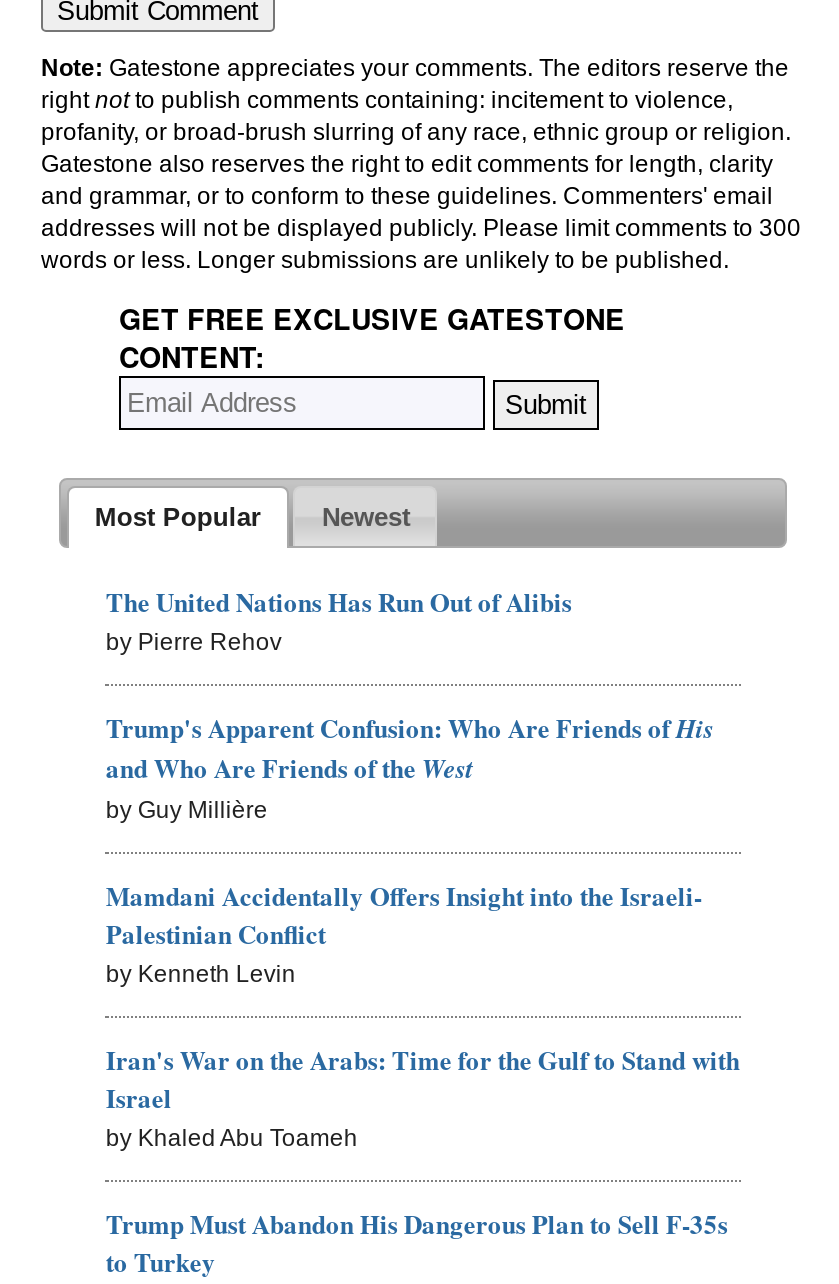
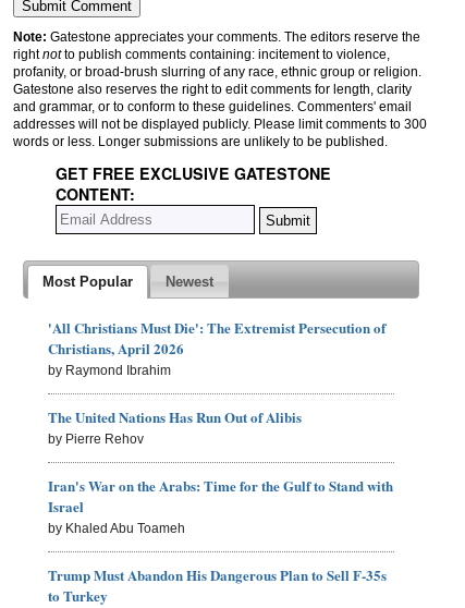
+ 'All Christians Must Die': The Extremist Persecution of
+ Christians, April 2026
+ by Raymond Ibrahim

moved down: The United Nations Has Run Out of Alibis | by Pierre Rehov

- Trump's Apparent Confusion: Who Are Friends ofHis
- and Who Are Friends of the West
- by Guy Millière
- Mamdani Accidentally Offers Insight into the Israeli-
- Palestinian Conflict
- by Kenneth Levin
